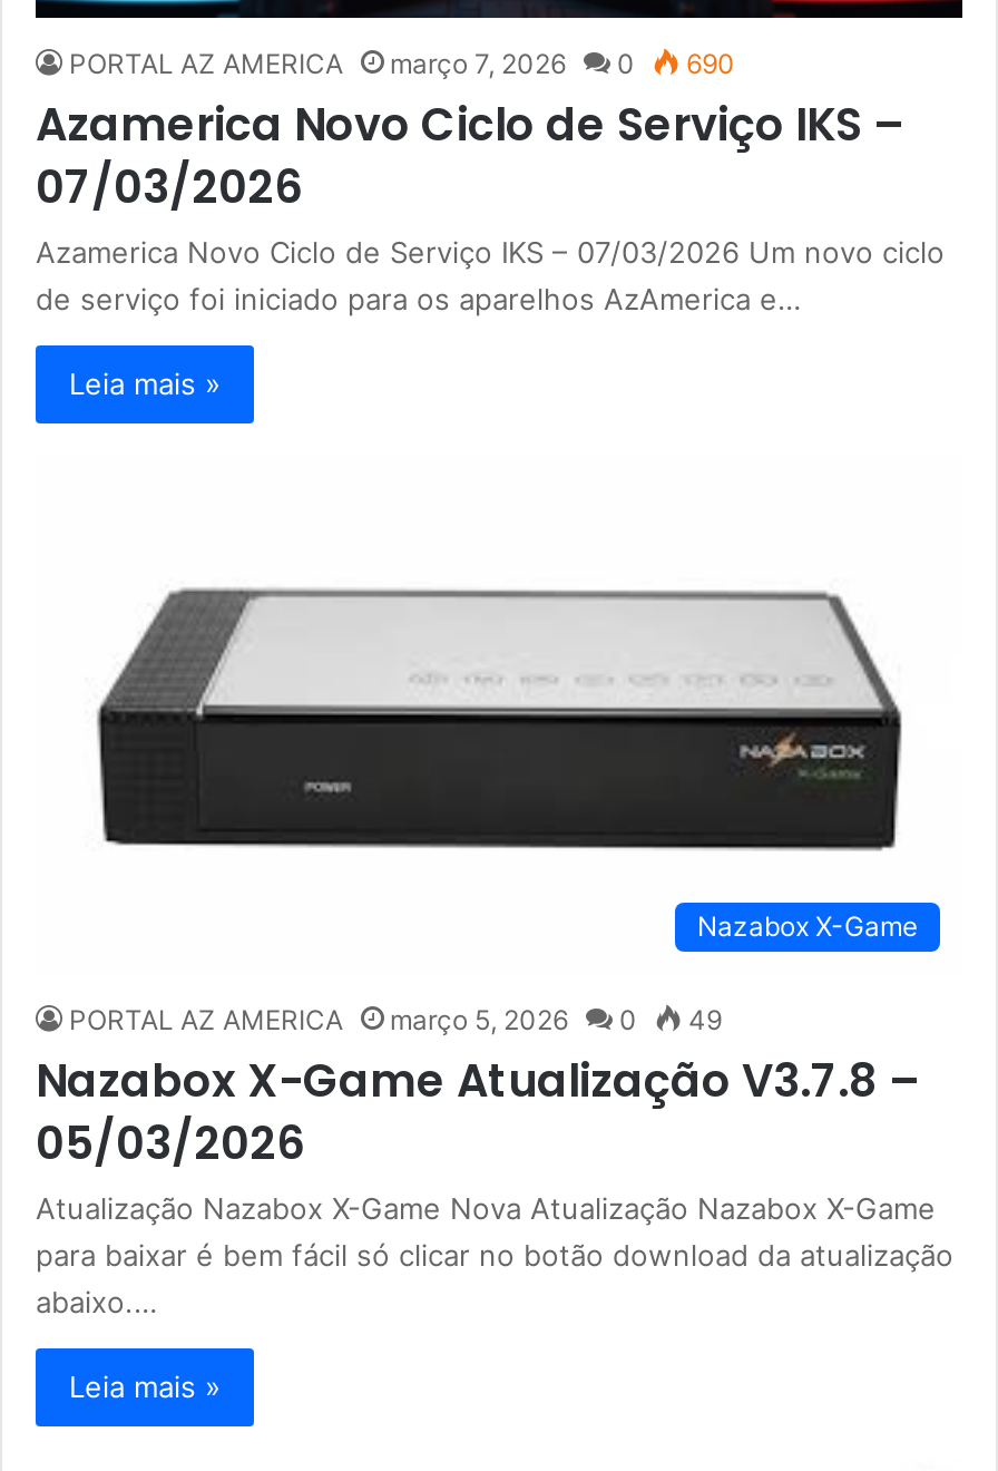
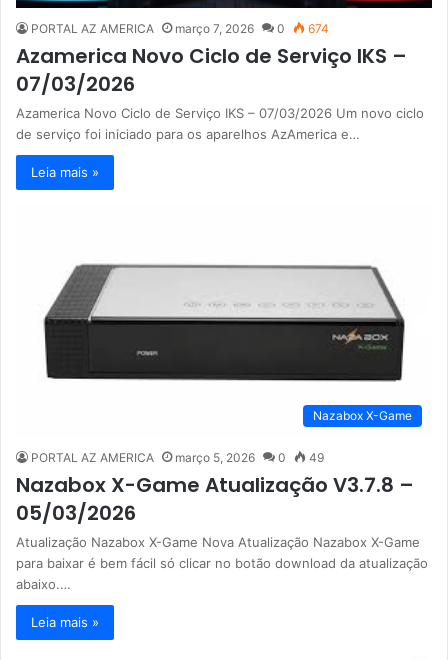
- PORTAL AZ AMERICA março 7, 2026 0 690
+ PORTAL AZ AMERICA março 7, 2026 0 674
